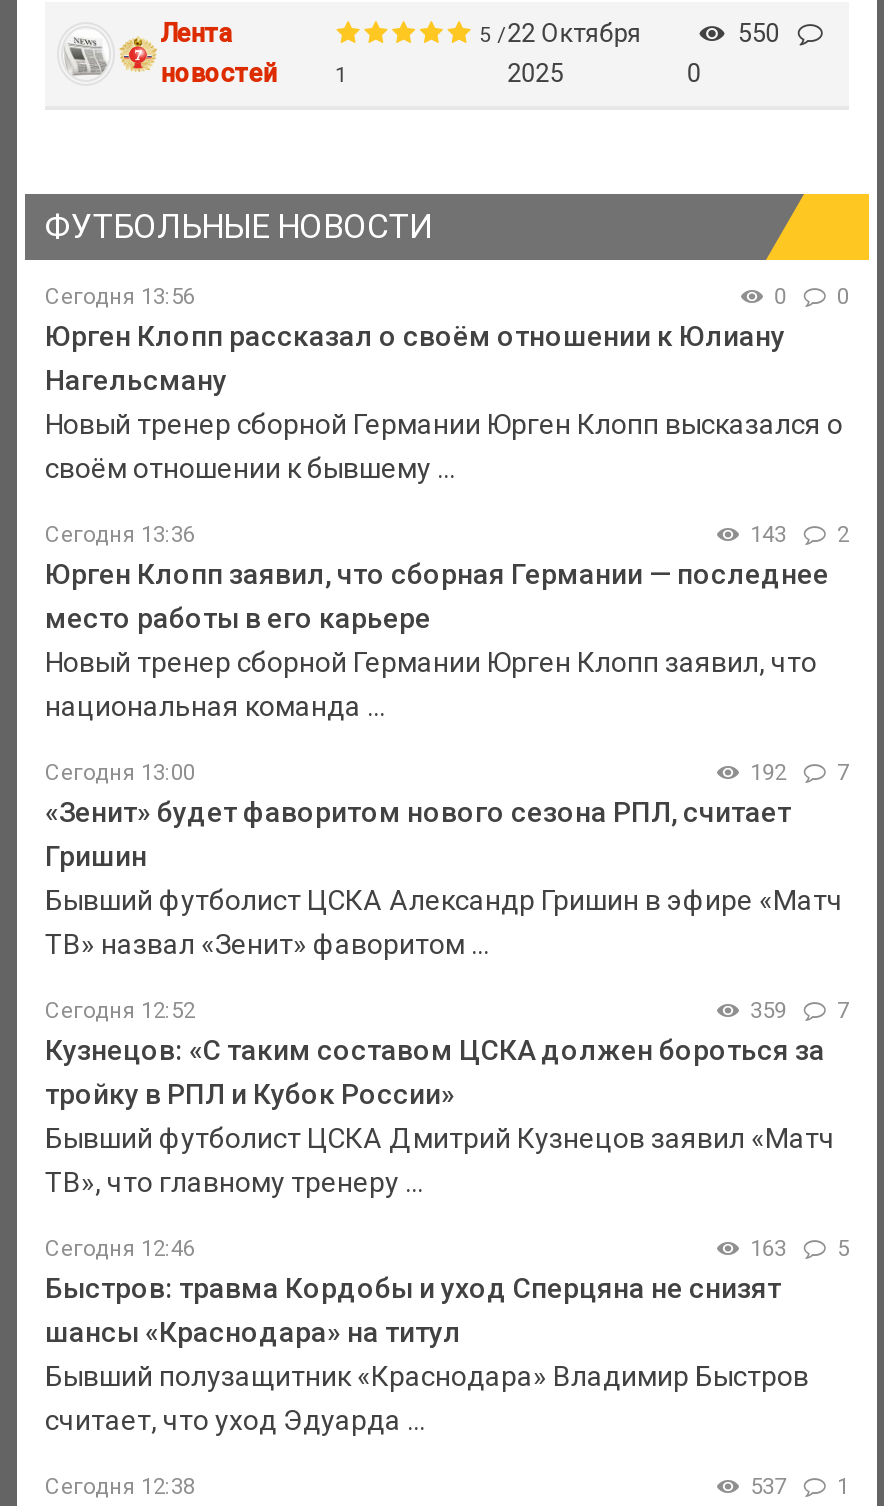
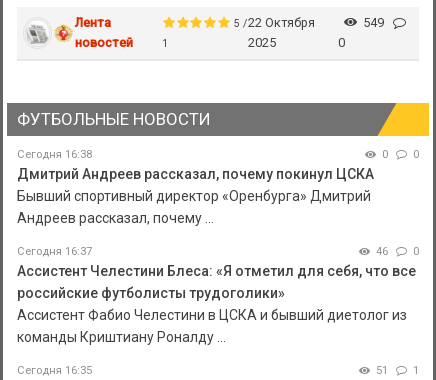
- 550
+ 549

- Сегодня 13:56
+ Сегодня 16:38

- Юрген Клопп рассказал о своём отношении к Юлиану
- Нагельсману
- Новый тренер сборной Германии Юрген Клопп высказался о
- своём отношении к бывшему ...
- Сегодня 13:36
- 143
- 2
- Юрген Клопп заявил, что сборная Германии — последнее
- место работы в его карьере
- Новый тренер сборной Германии Юрген Клопп заявил, что
- национальная команда ...
- Сегодня 13:00
- 192
- 7
- «Зенит» будет фаворитом нового сезона РПЛ, считает
- Гришин
- Бывший футболист ЦСКА Александр Гришин в эфире «Матч
- ТВ» назвал «Зенит» фаворитом ...
- Сегодня 12:52
- 359
- 7
- Кузнецов: «С таким составом ЦСКА должен бороться за
- тройку в РПЛ и Кубок России»
- Бывший футболист ЦСКА Дмитрий Кузнецов заявил «Матч
- ТВ», что главному тренеру ...
- Сегодня 12:46
- 163
- 5
- Быстров: травма Кордобы и уход Сперцяна не снизят
- шансы «Краснодара» на титул
- Бывший полузащитник «Краснодара» Владимир Быстров
- считает, что уход Эдуарда ...
- Сегодня 12:38
- 537
+ Дмитрий Андреев рассказал, почему покинул ЦСКА
+ Бывший спортивный директор «Оренбурга» Дмитрий
+ Андреев рассказал, почему ...
+ Сегодня 16:37
+ 46
+ 0
+ Ассистент Челестини Блеса: «Я отметил для себя, что все
+ российские футболисты трудоголики»
+ Ассистент Фабио Челестини в ЦСКА и бывший диетолог из
+ команды Криштиану Роналду ...
+ Сегодня 16:35
+ 51
